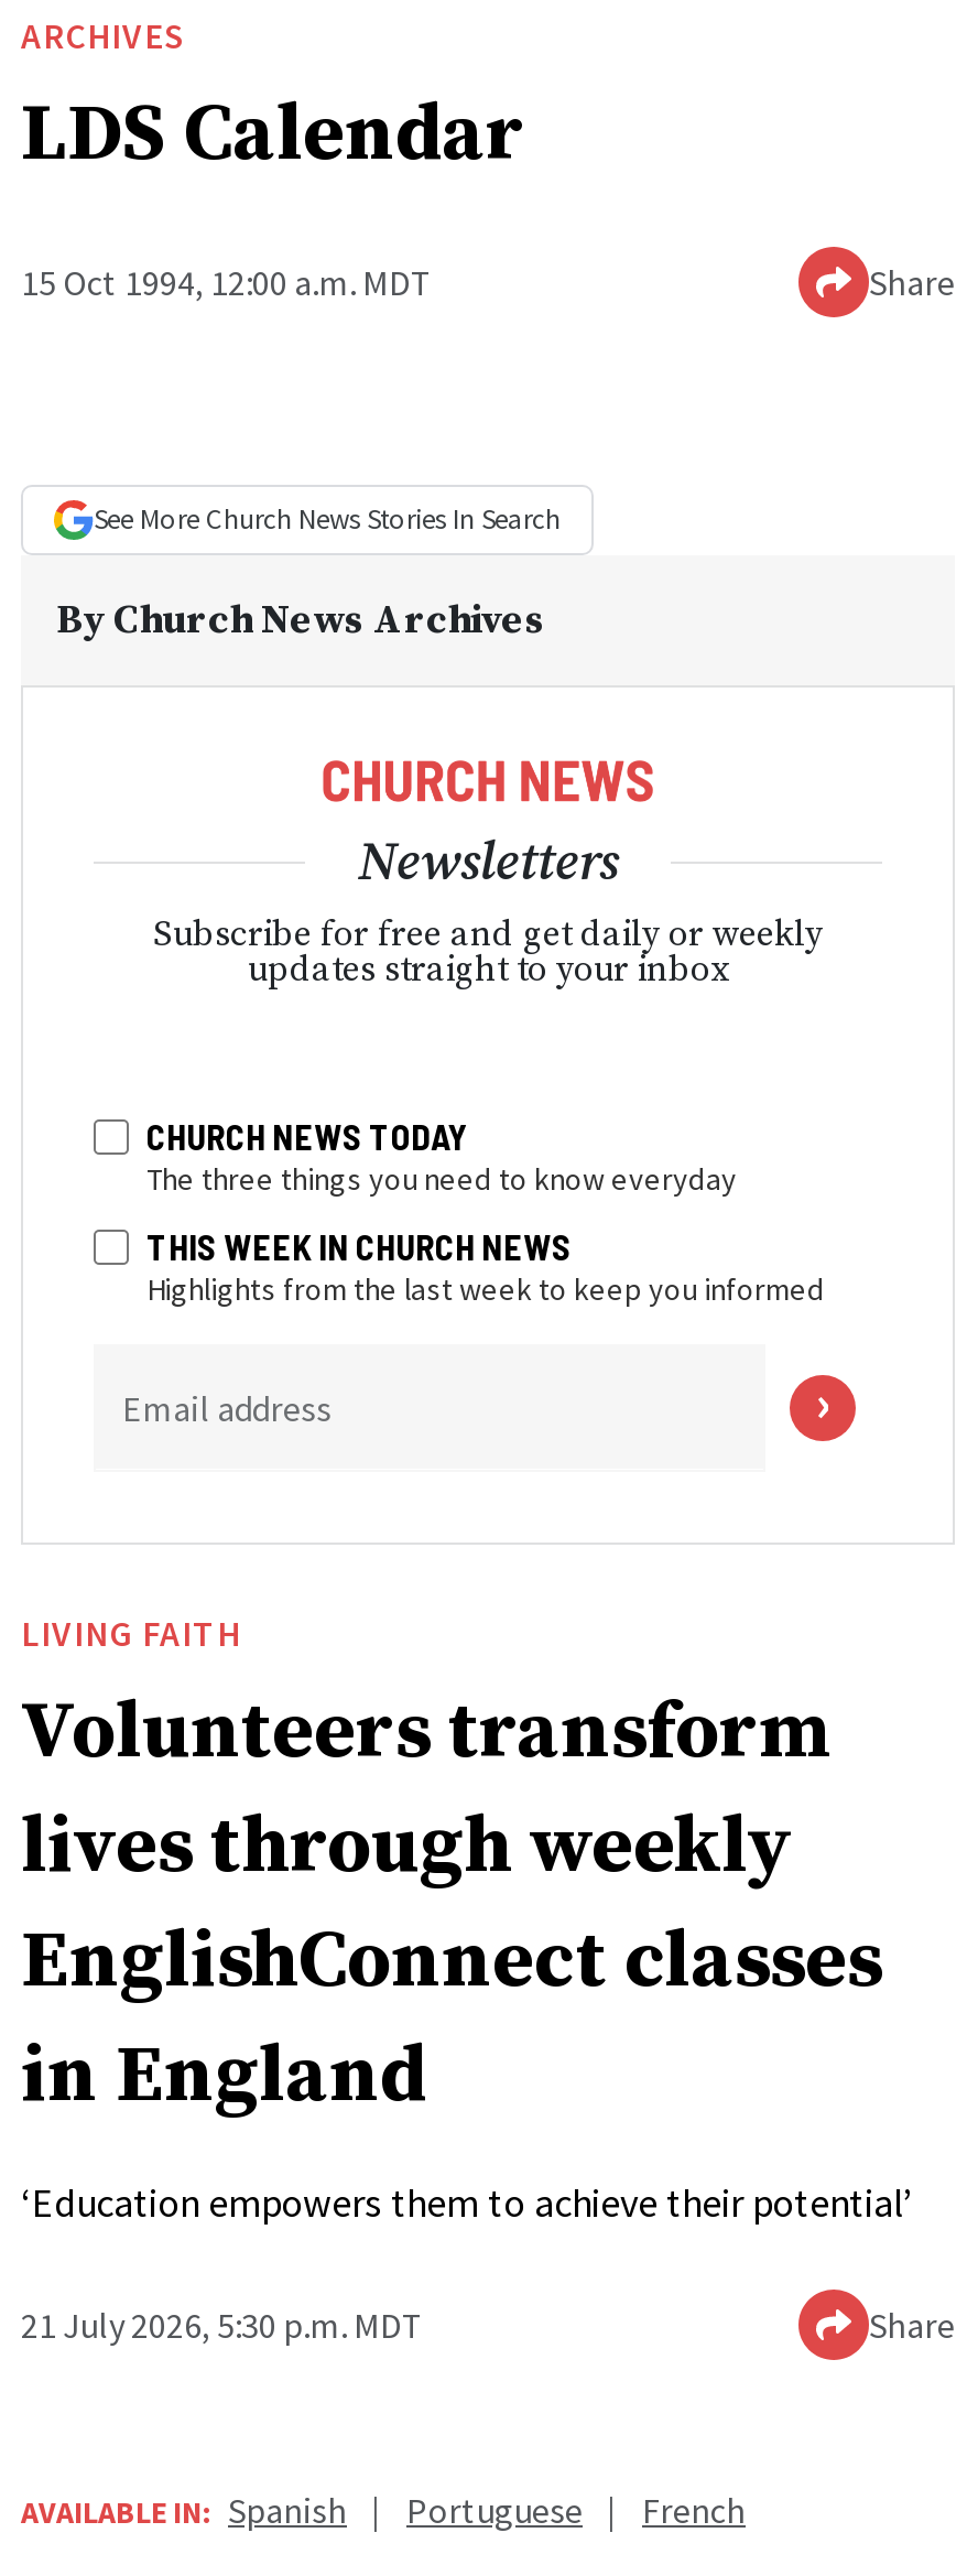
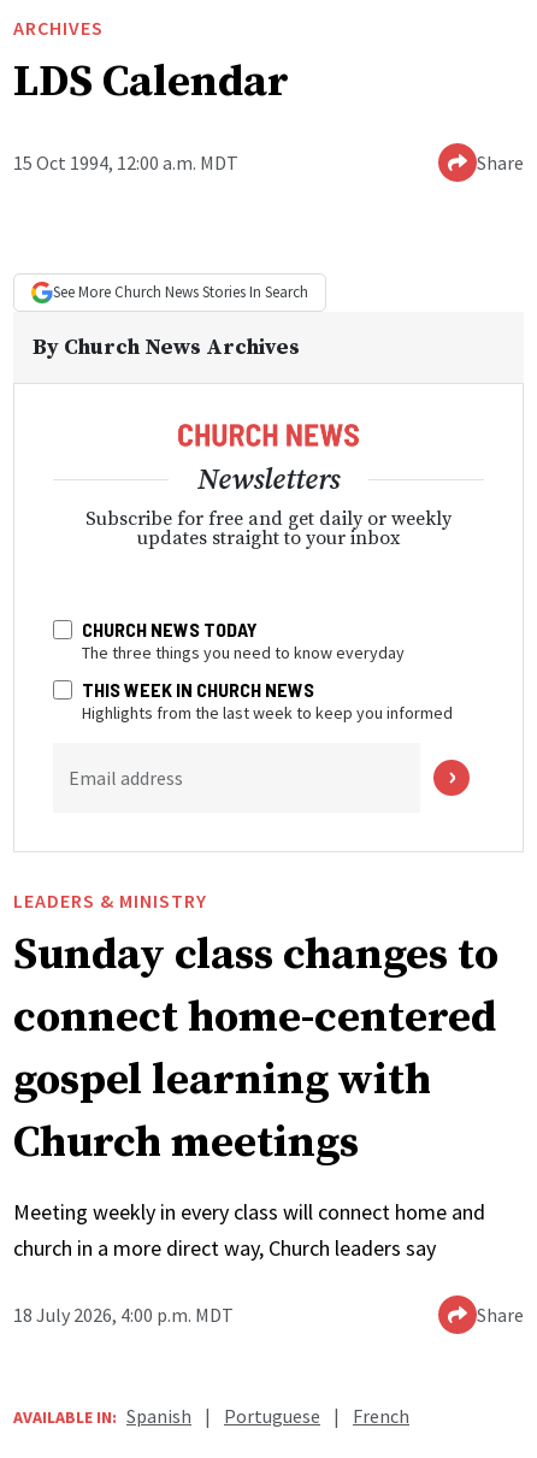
- LIVING FAITH
- Volunteers transform
- lives through weekly
- EnglishConnect classes
- in England
+ LEADERS & MINISTRY
+ Sunday class changes to
+ connect home-centered
+ gospel learning with
+ Church meetings

- ‘Education empowers them to achieve their potential’
+ Meeting weekly in every class will connect home and
+ church in a more direct way, Church leaders say

- 21 July 2026, 5:30 p.m. MDT
+ 18 July 2026, 4:00 p.m. MDT
